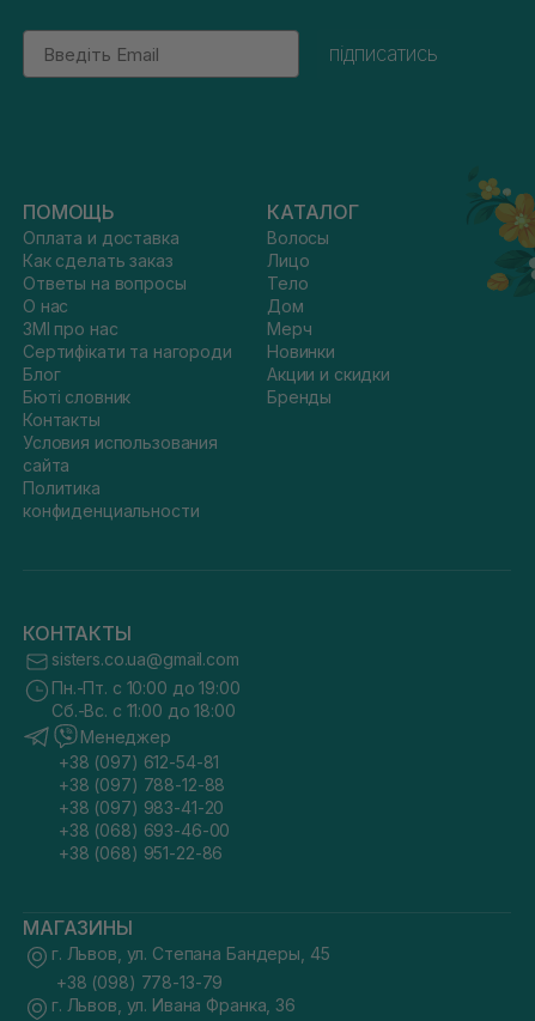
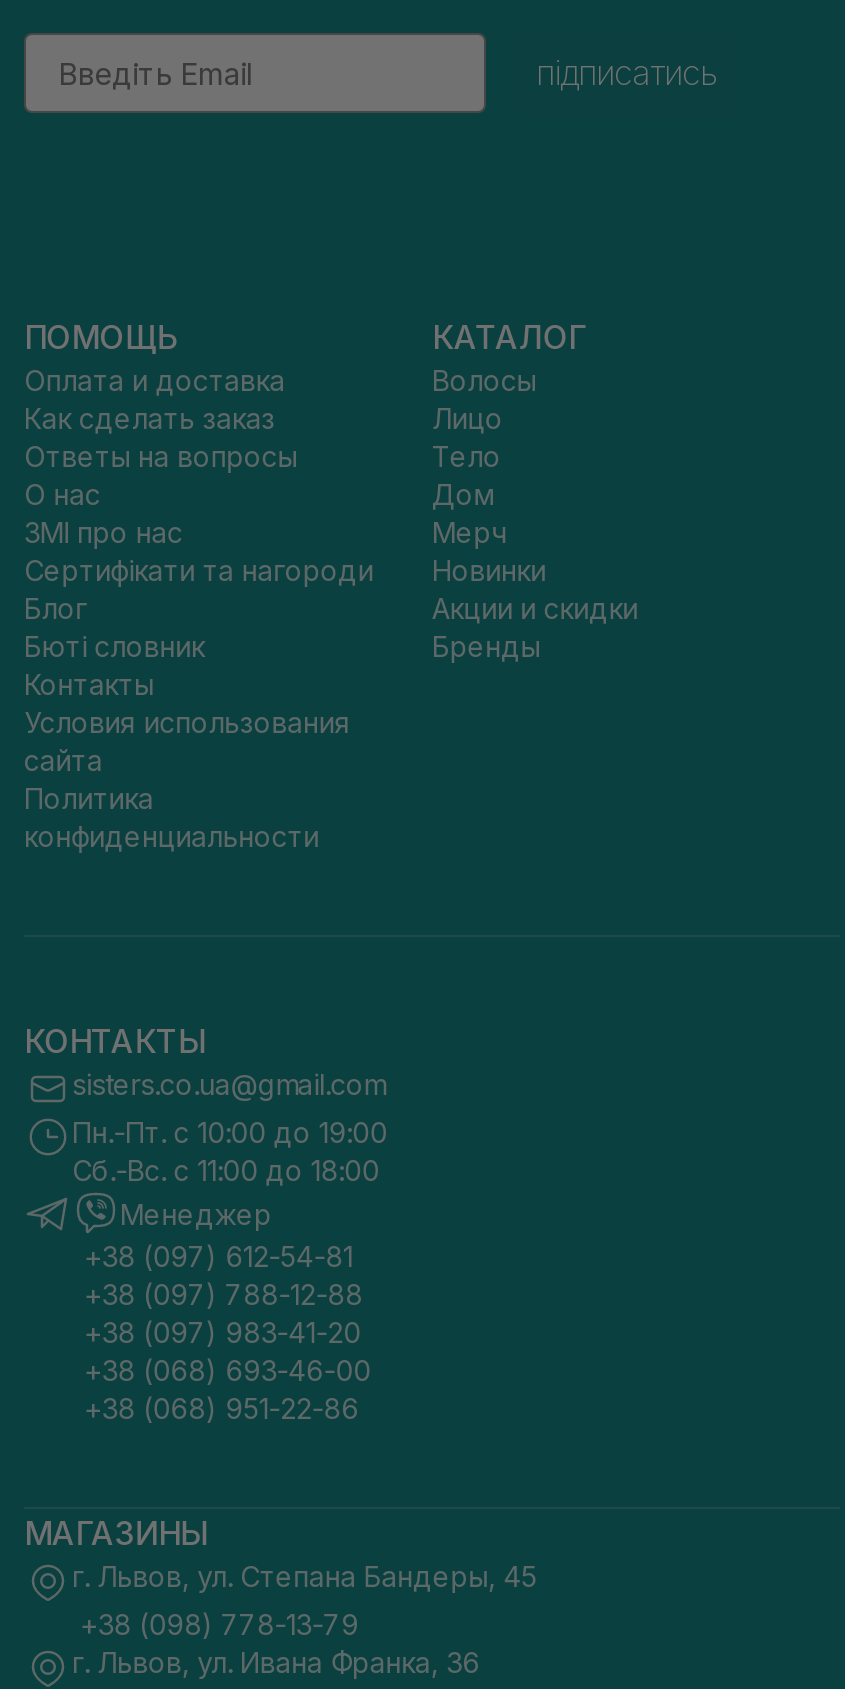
- [image]
